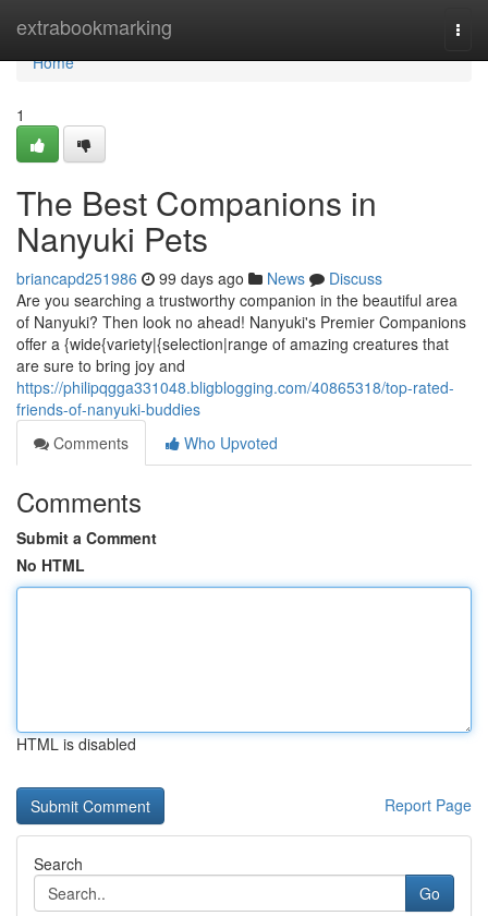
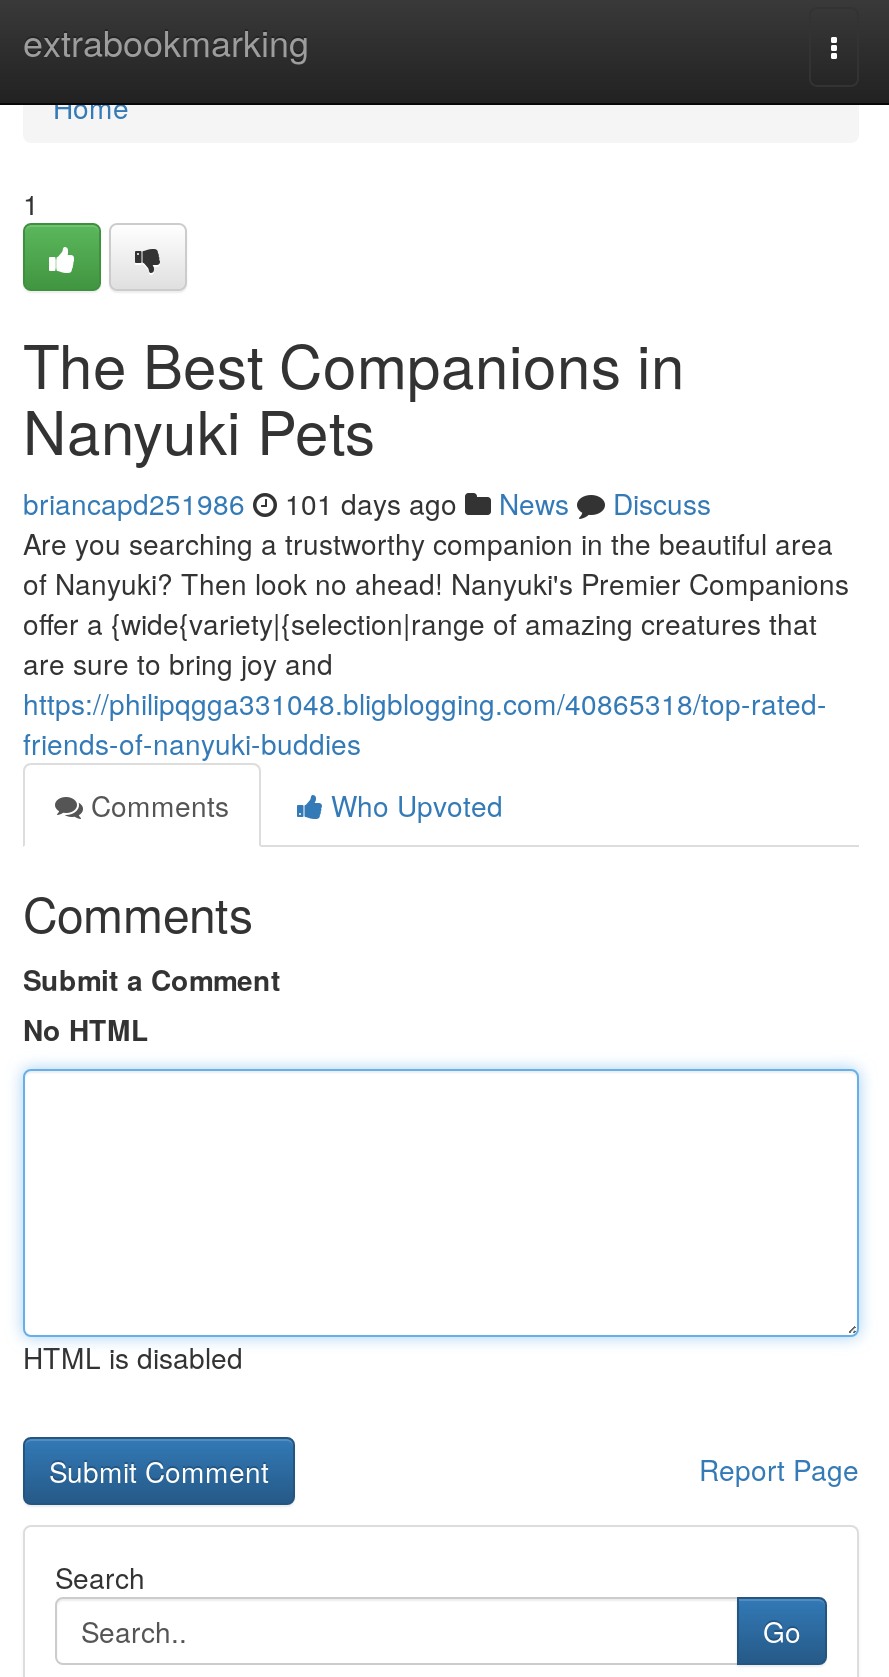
- briancapd251986 99 days ago News Discuss
+ briancapd251986 101 days ago News Discuss
